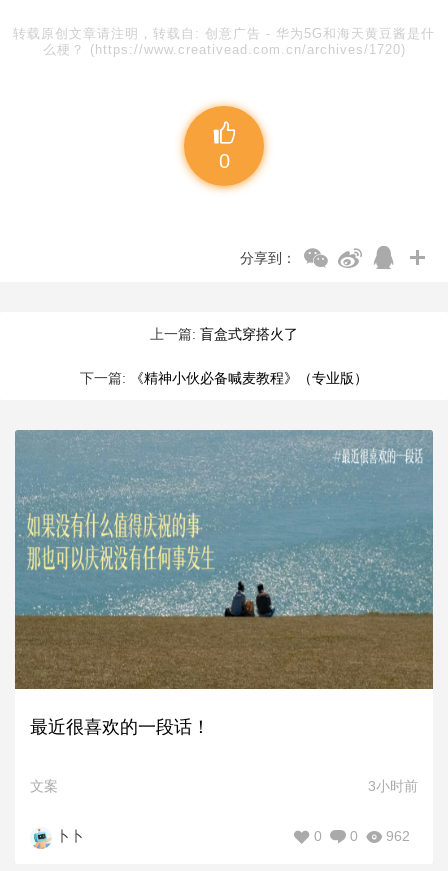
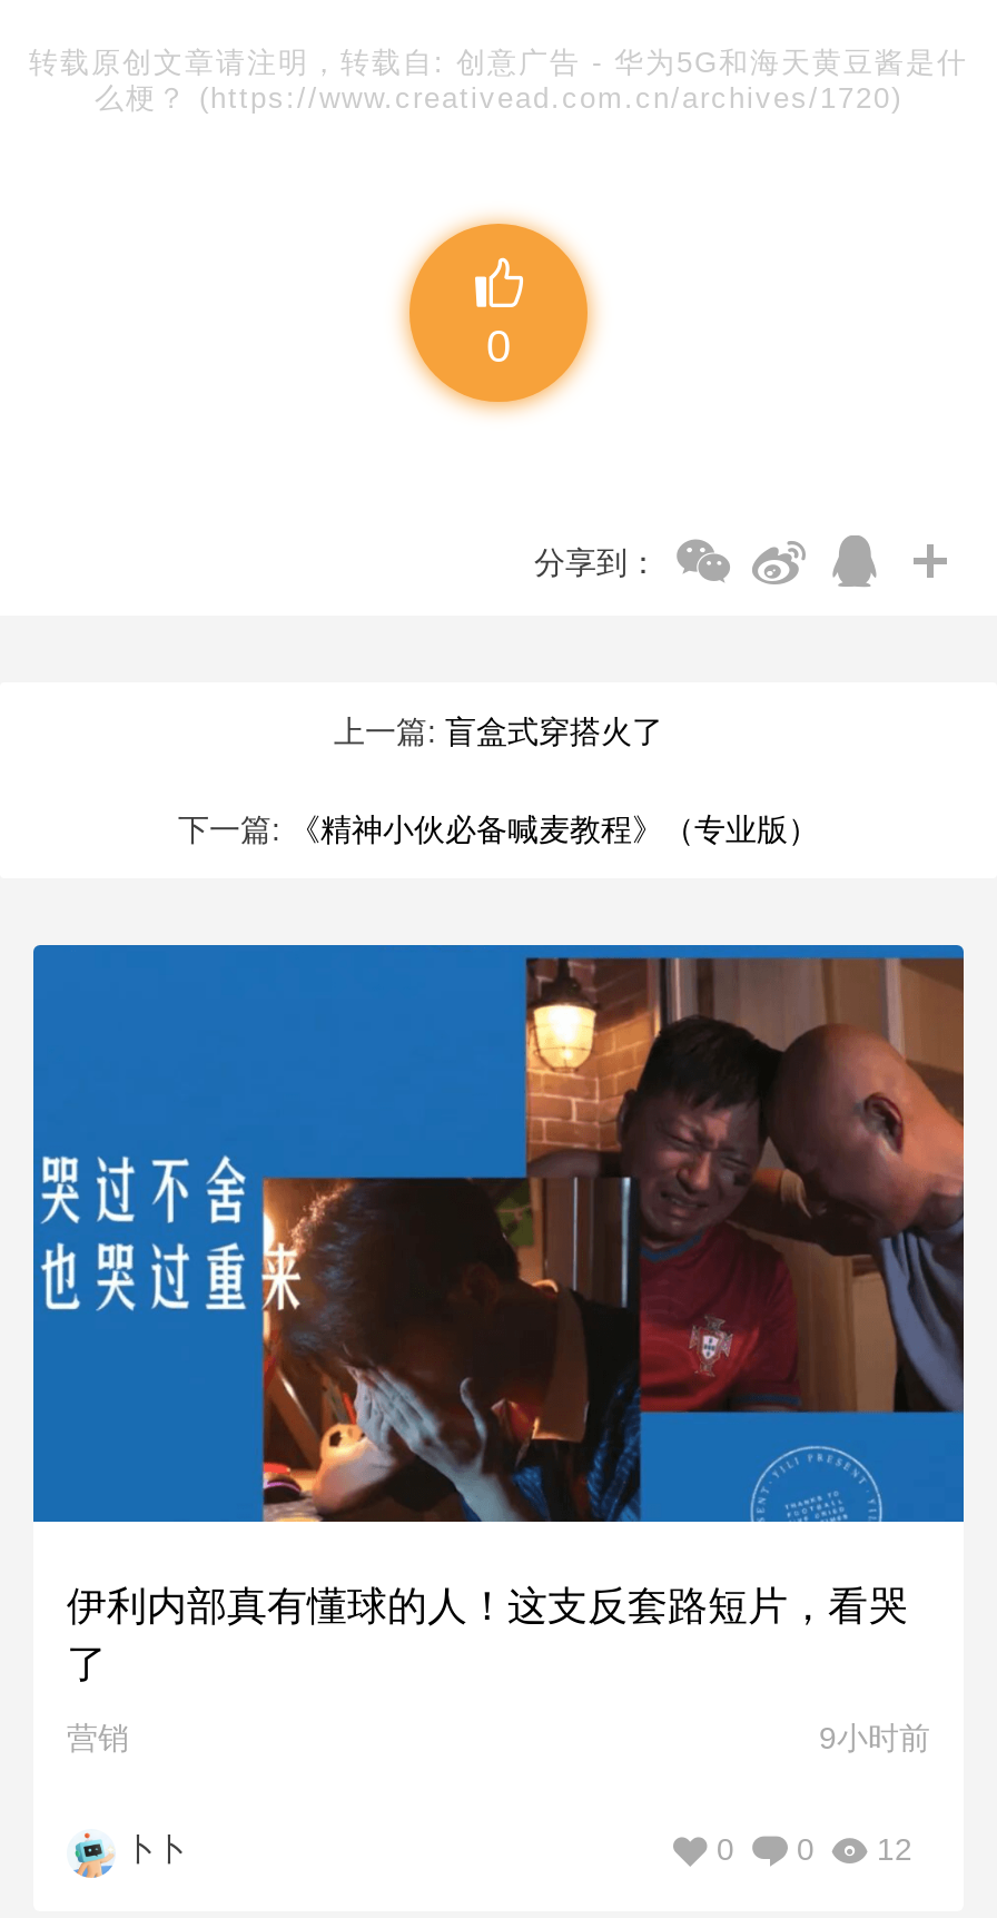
- [image]
- 最近很喜欢的一段话！
+ [image]
+ 伊利内部真有懂球的人！这支反套路短片，看哭
+ 了

- 文案
- 3小时前
+ 营销
+ 9小时前

- 0 0 962
+ 0 0 12
